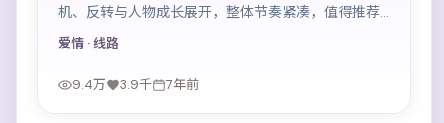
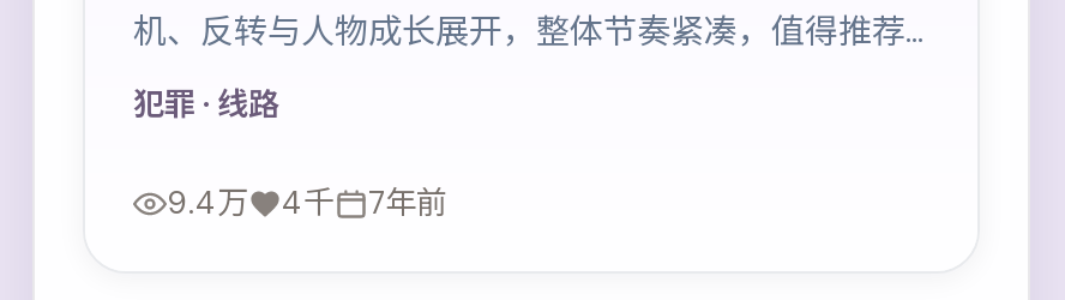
- 爱情· 线路
+ 犯罪· 线路

- 9.4万 3.9千 7年前
+ 9.4万 4千 7年前
